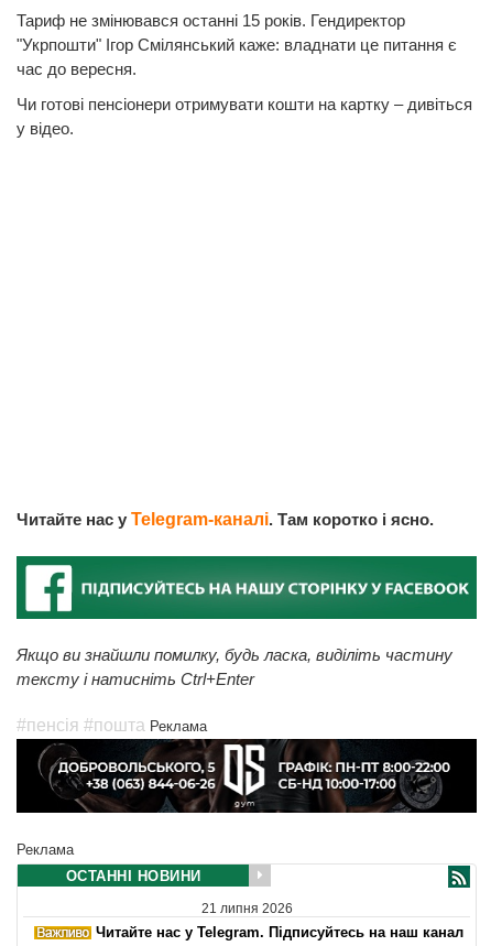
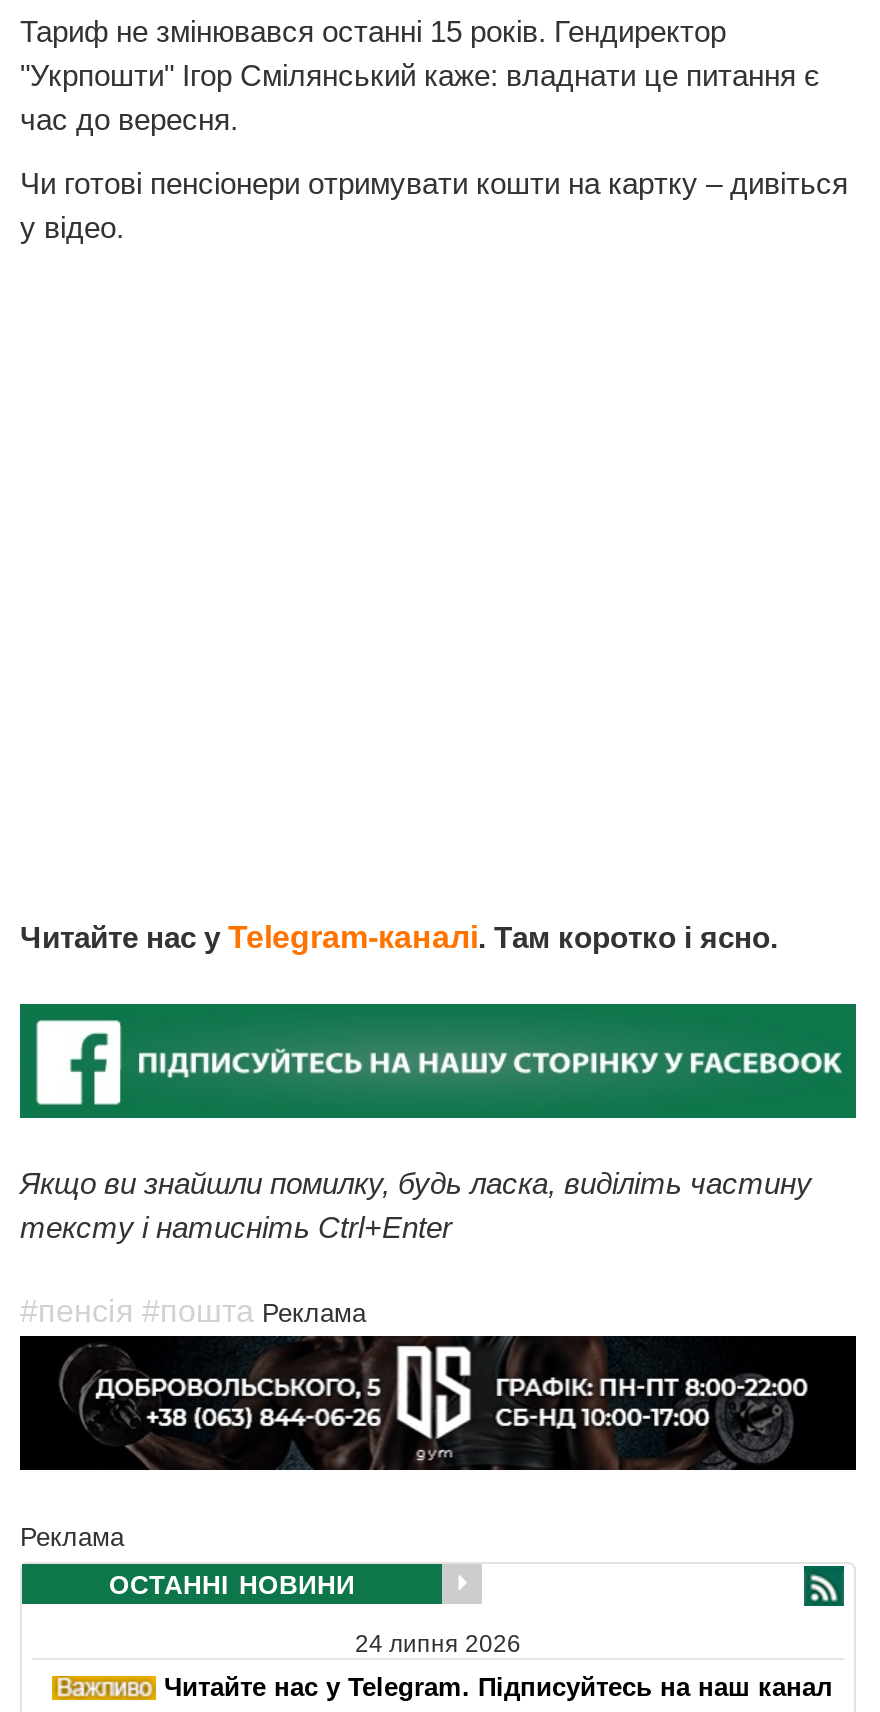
- 21 липня 2026
+ 24 липня 2026
